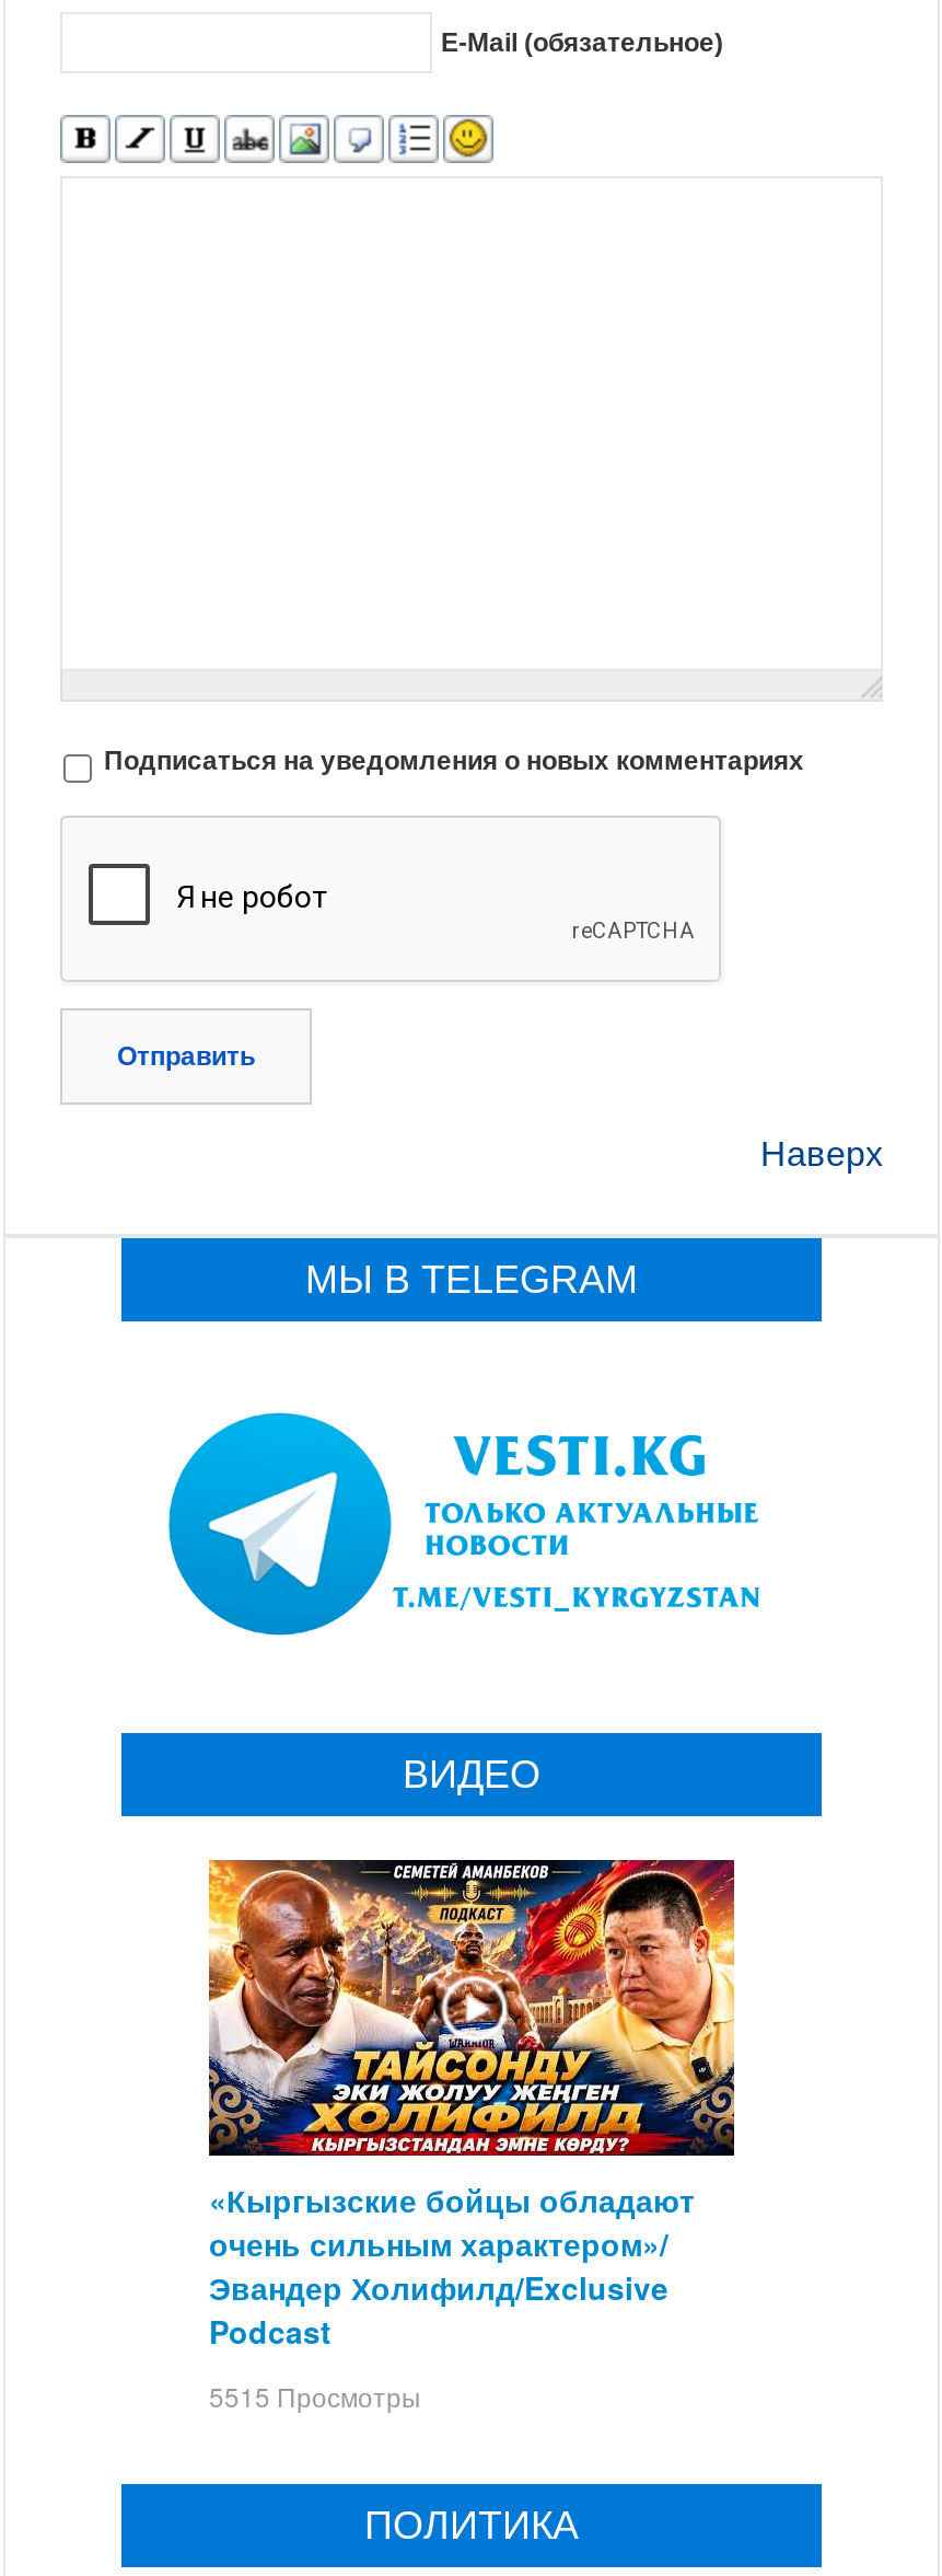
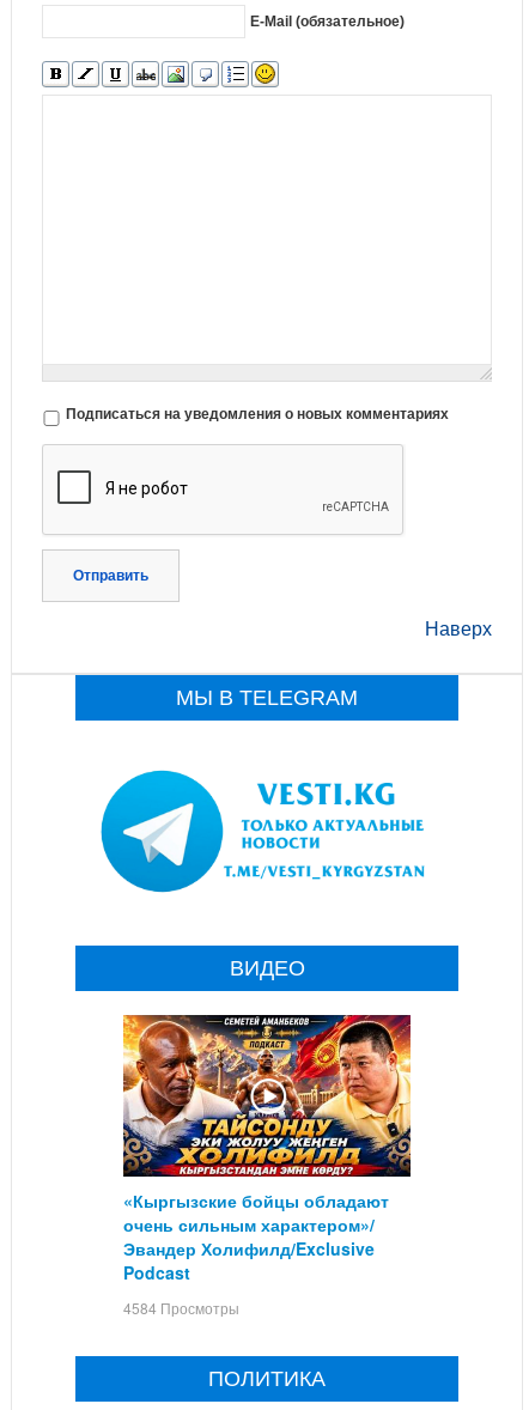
- 5515 Просмотры
+ 4584 Просмотры
